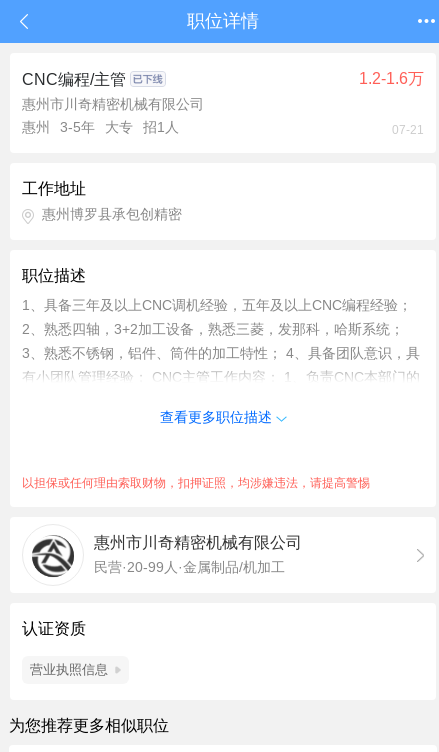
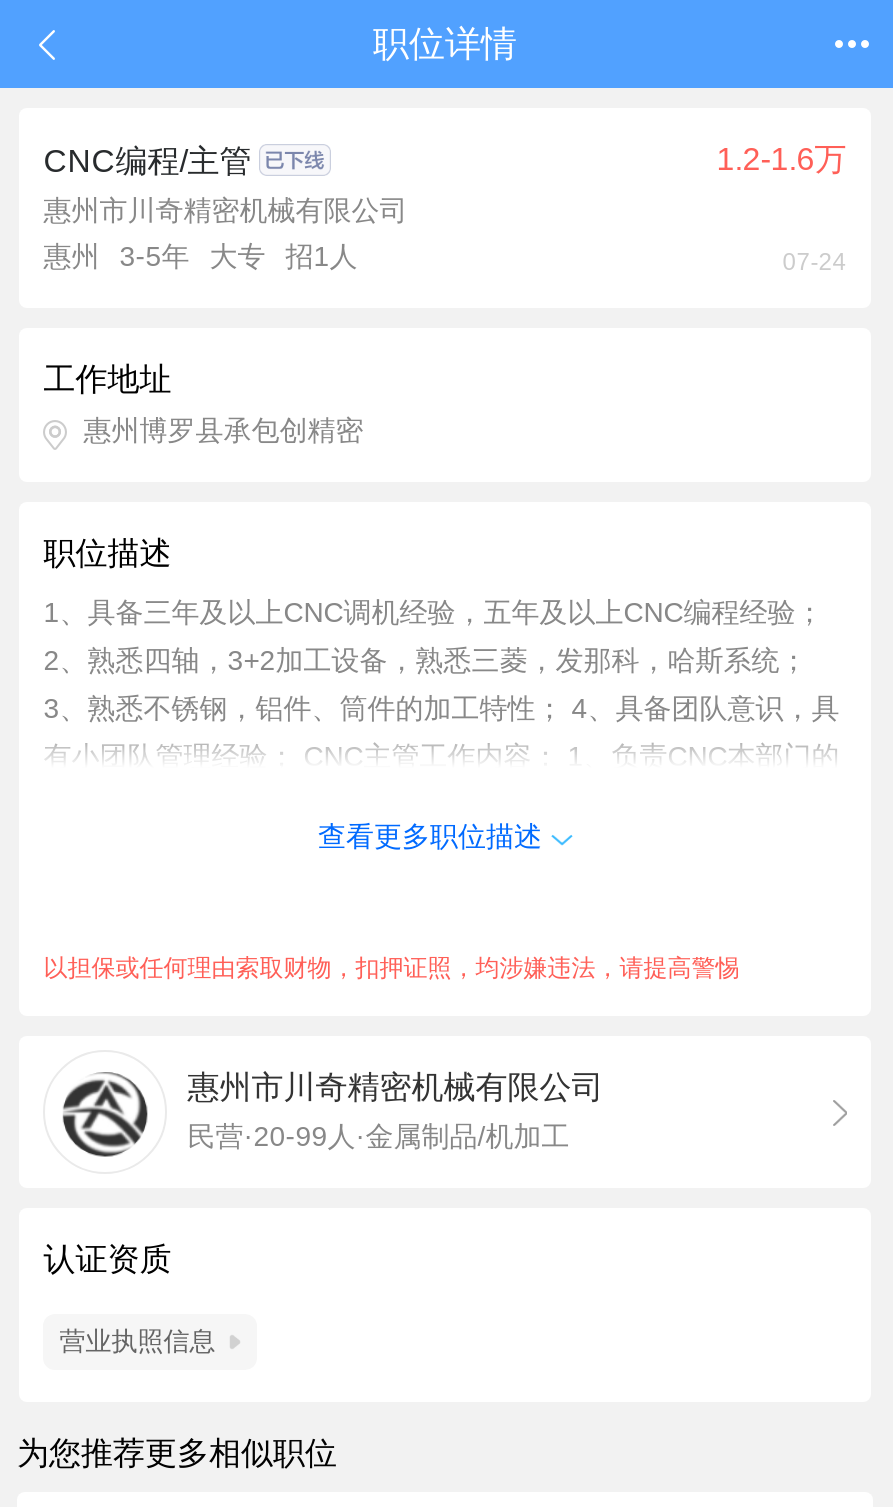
- 07-21
+ 07-24
